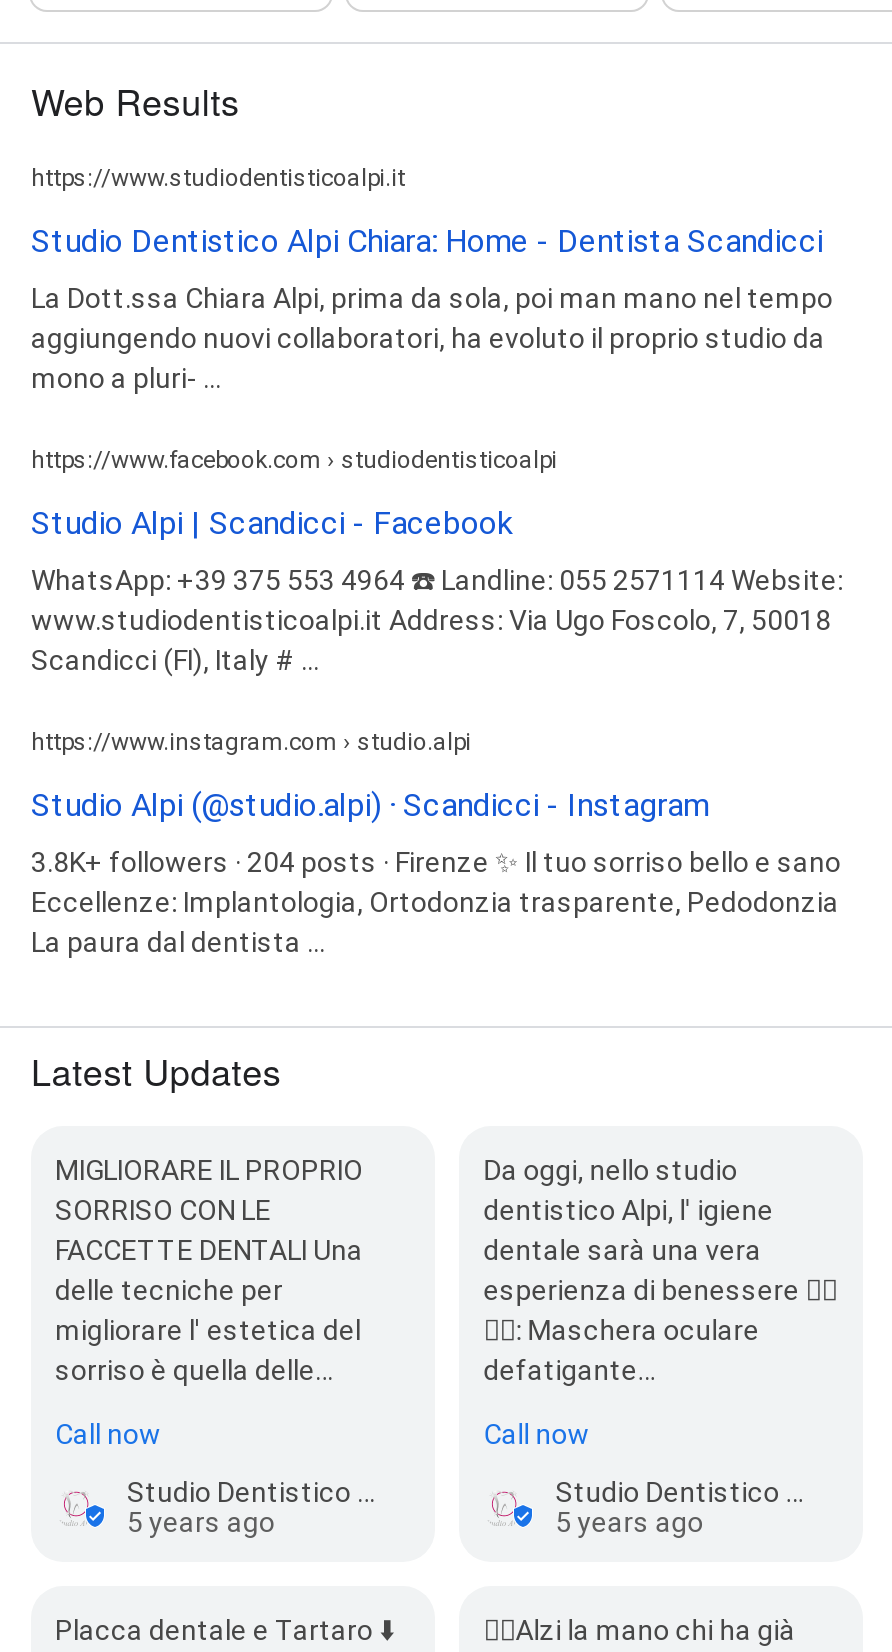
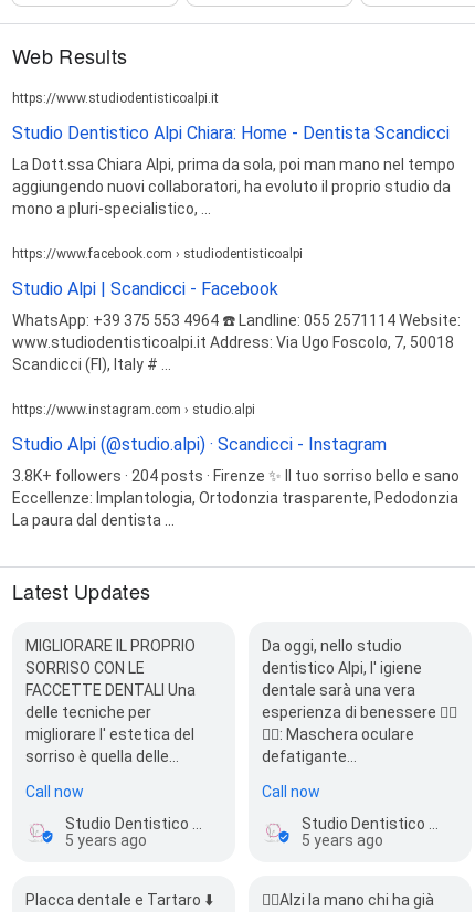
- mono a pluri- ...
+ mono a pluri-specialistico, ...
